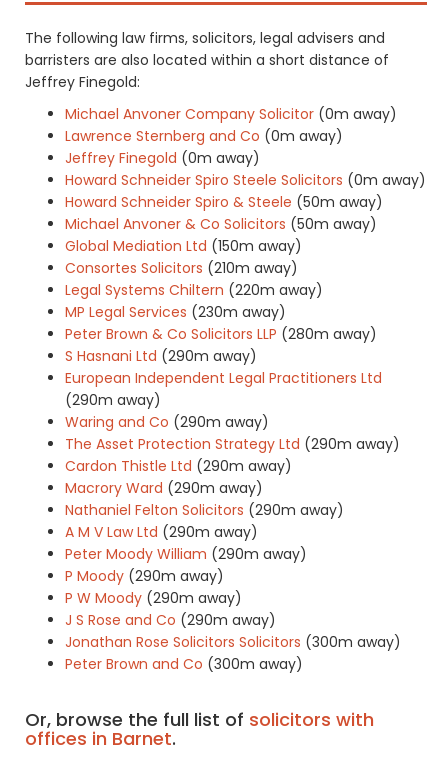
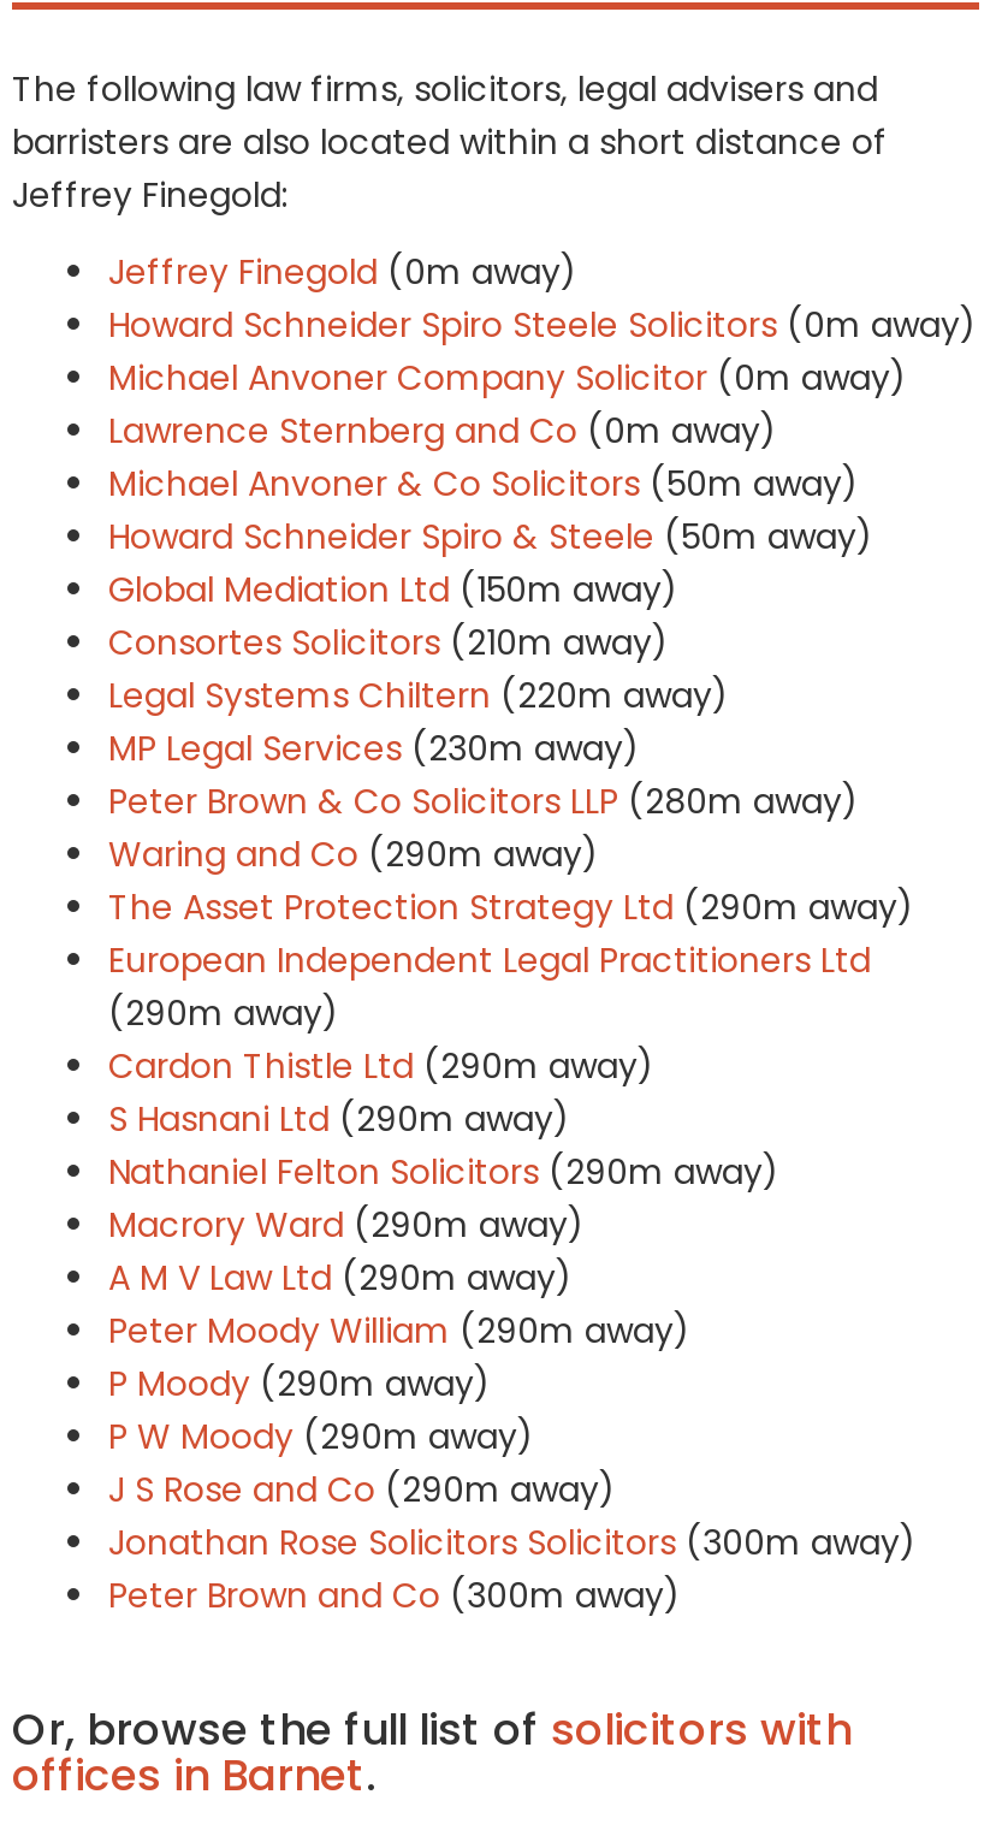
moved down: Michael Anvoner Company Solicitor (0m away) | Lawrence Sternberg and Co (0m away)

moved up: Jeffrey Finegold (0m away) | Howard Schneider Spiro Steele Solicitors (0m away)

moved down: Howard Schneider Spiro & Steele (50m away)

moved up: Michael Anvoner & Co Solicitors (50m away)

moved down: S Hasnani Ltd (290m away)

moved down: European Independent Legal Practitioners Ltd | (290m away)

moved up: Waring and Co (290m away) | The Asset Protection Strategy Ltd (290m away)

moved up: Cardon Thistle Ltd (290m away)

moved down: Macrory Ward (290m away)

moved up: Nathaniel Felton Solicitors (290m away)
